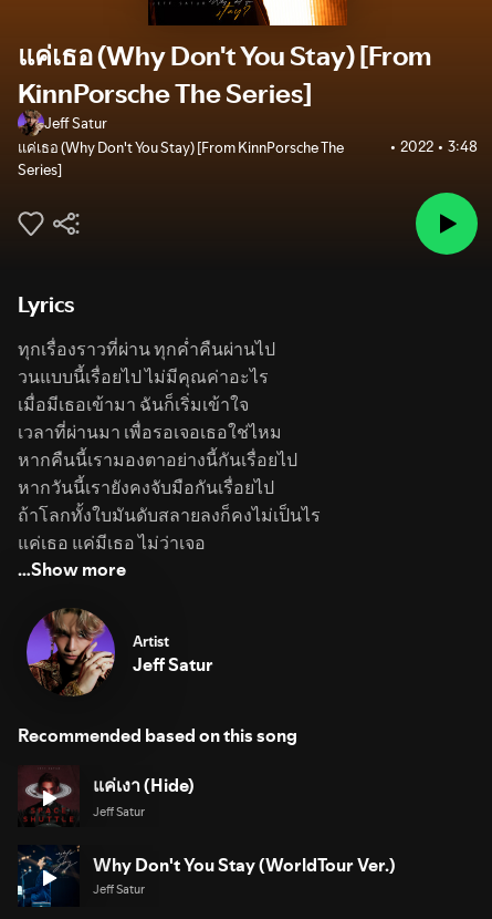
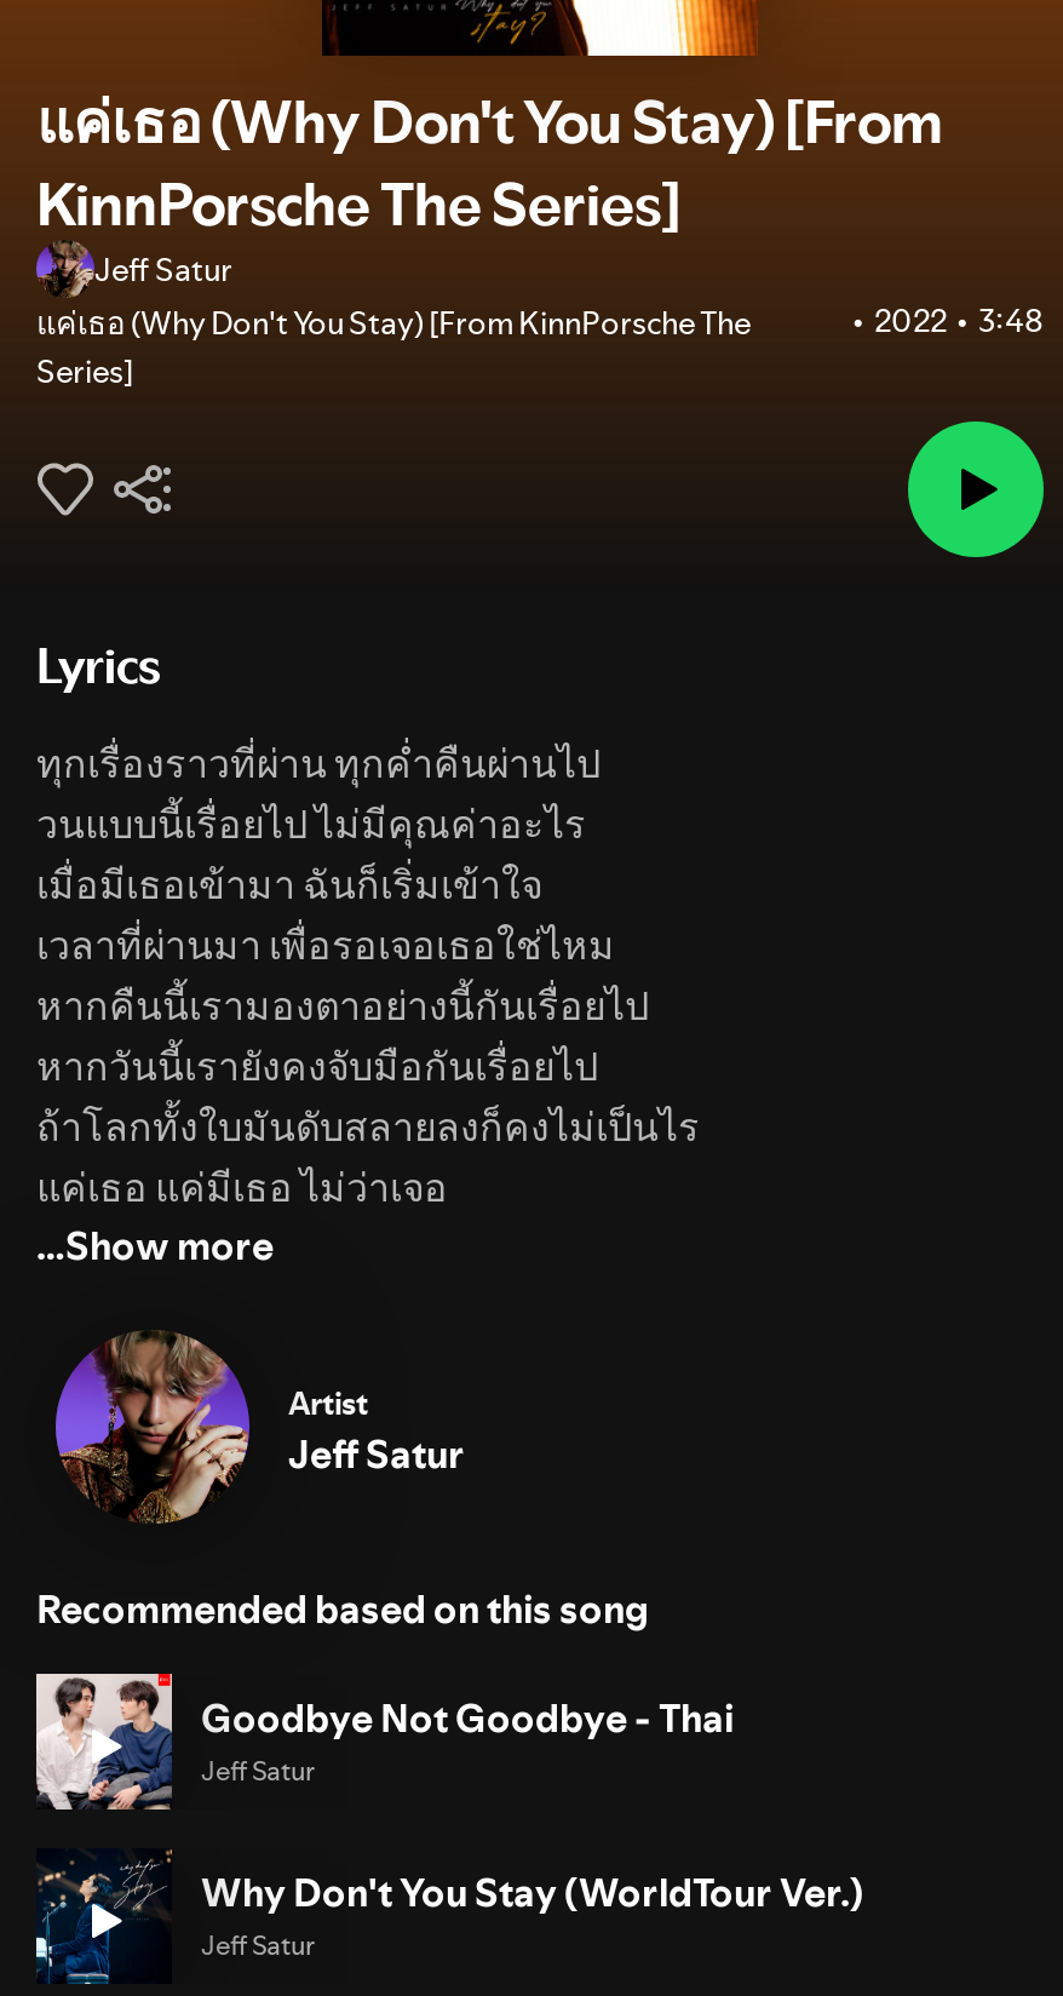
- [image]
- แค่เงา (Hide)
+ [image]
+ Goodbye Not Goodbye - Thai
